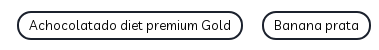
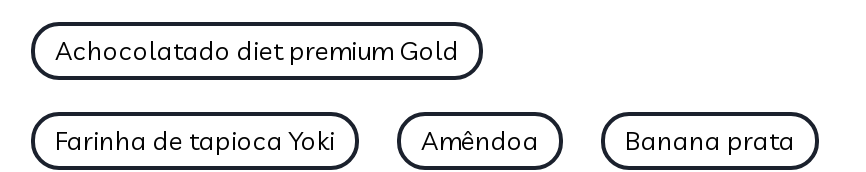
+ Farinha de tapioca Yoki
+ Amêndoa
